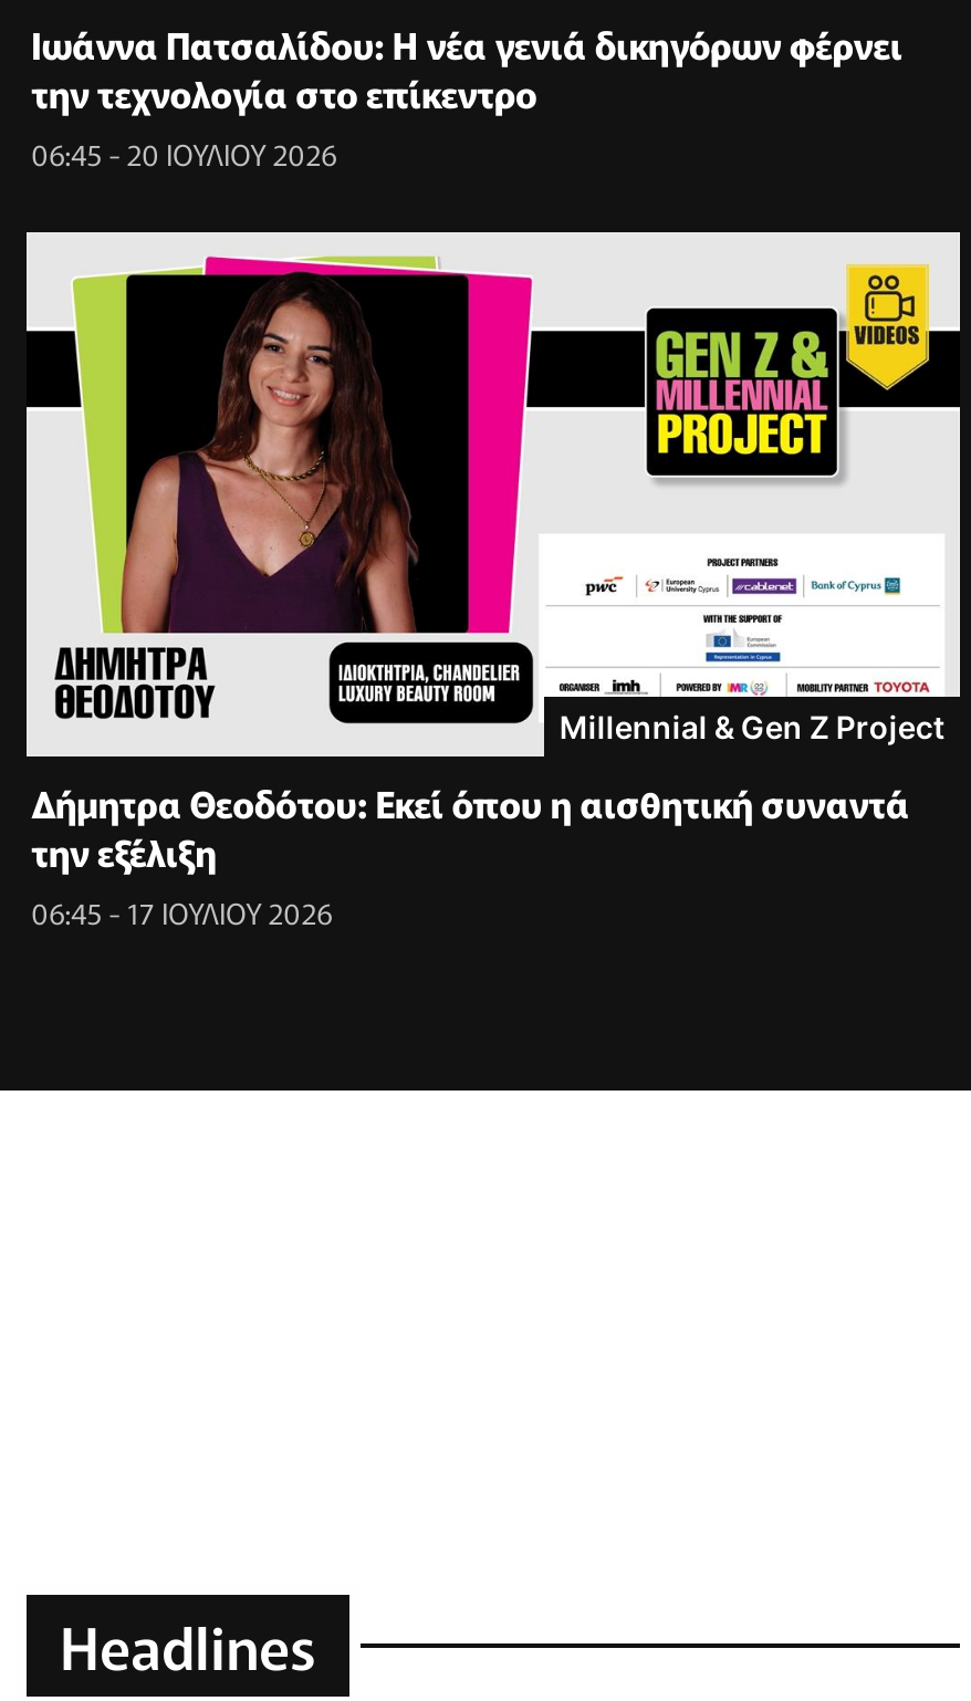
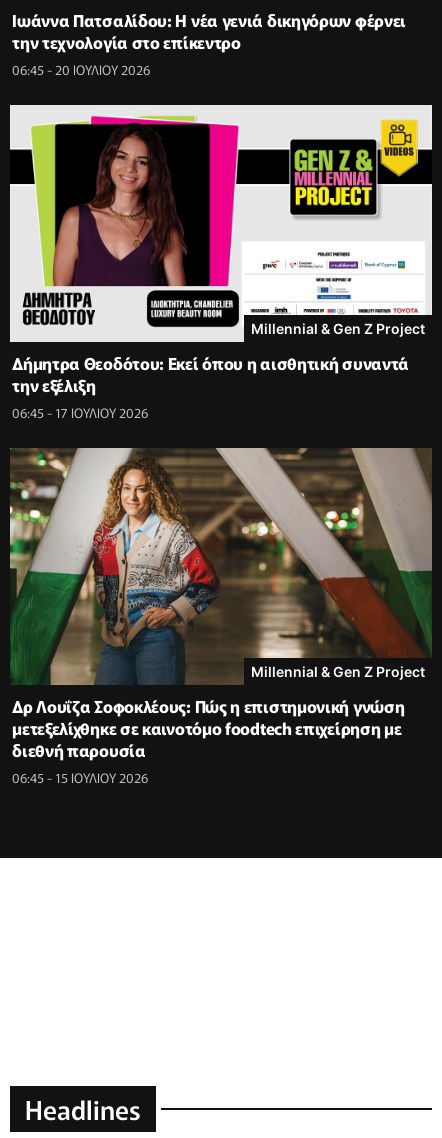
+ [image]
+ Millennial & Gen Z Project
+ Δρ Λουΐζα Σοφοκλέους: Πώς η επιστημονική γνώση
+ μετεξελίχθηκε σε καινοτόμο foodtech επιχείρηση με
+ διεθνή παρουσία
+ 06:45 - 15 ΙΟΥΛΙΟΥ 2026
